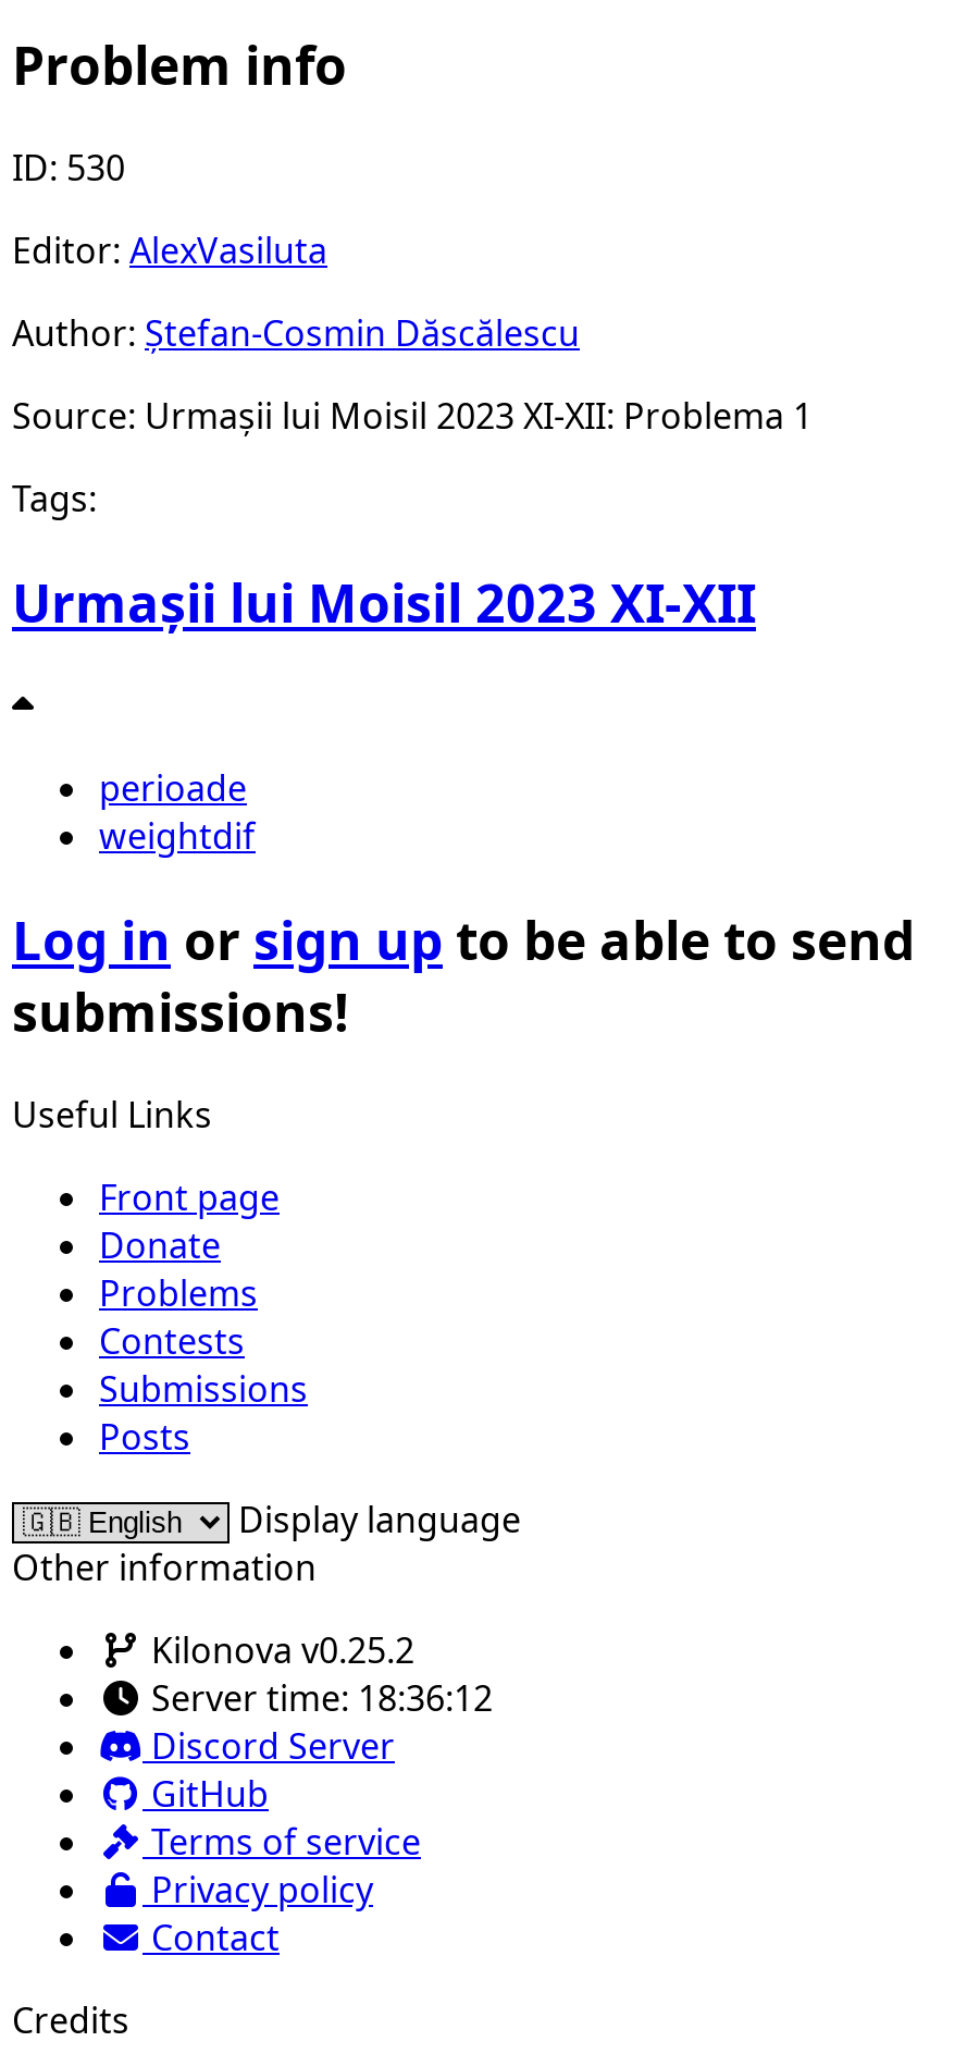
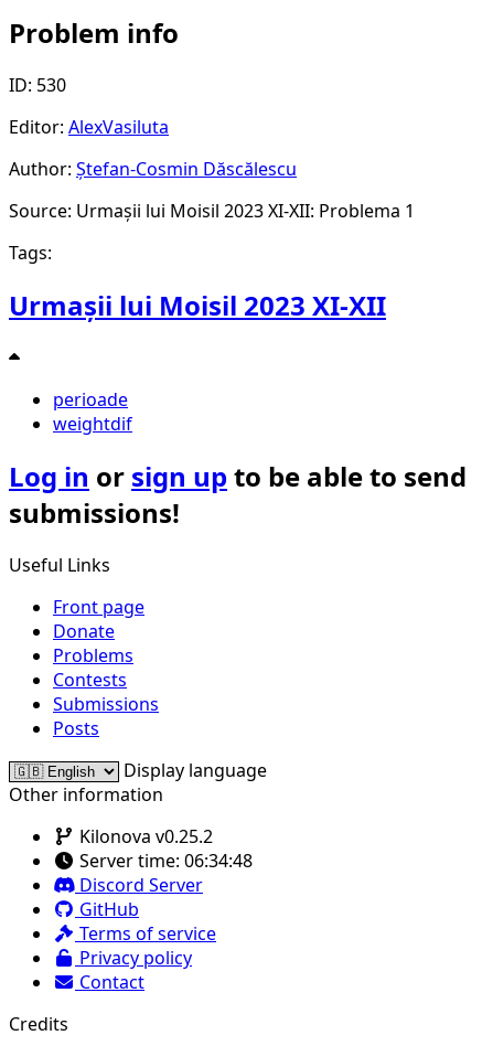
- Server time: 18:36:12
+ Server time: 06:34:48
